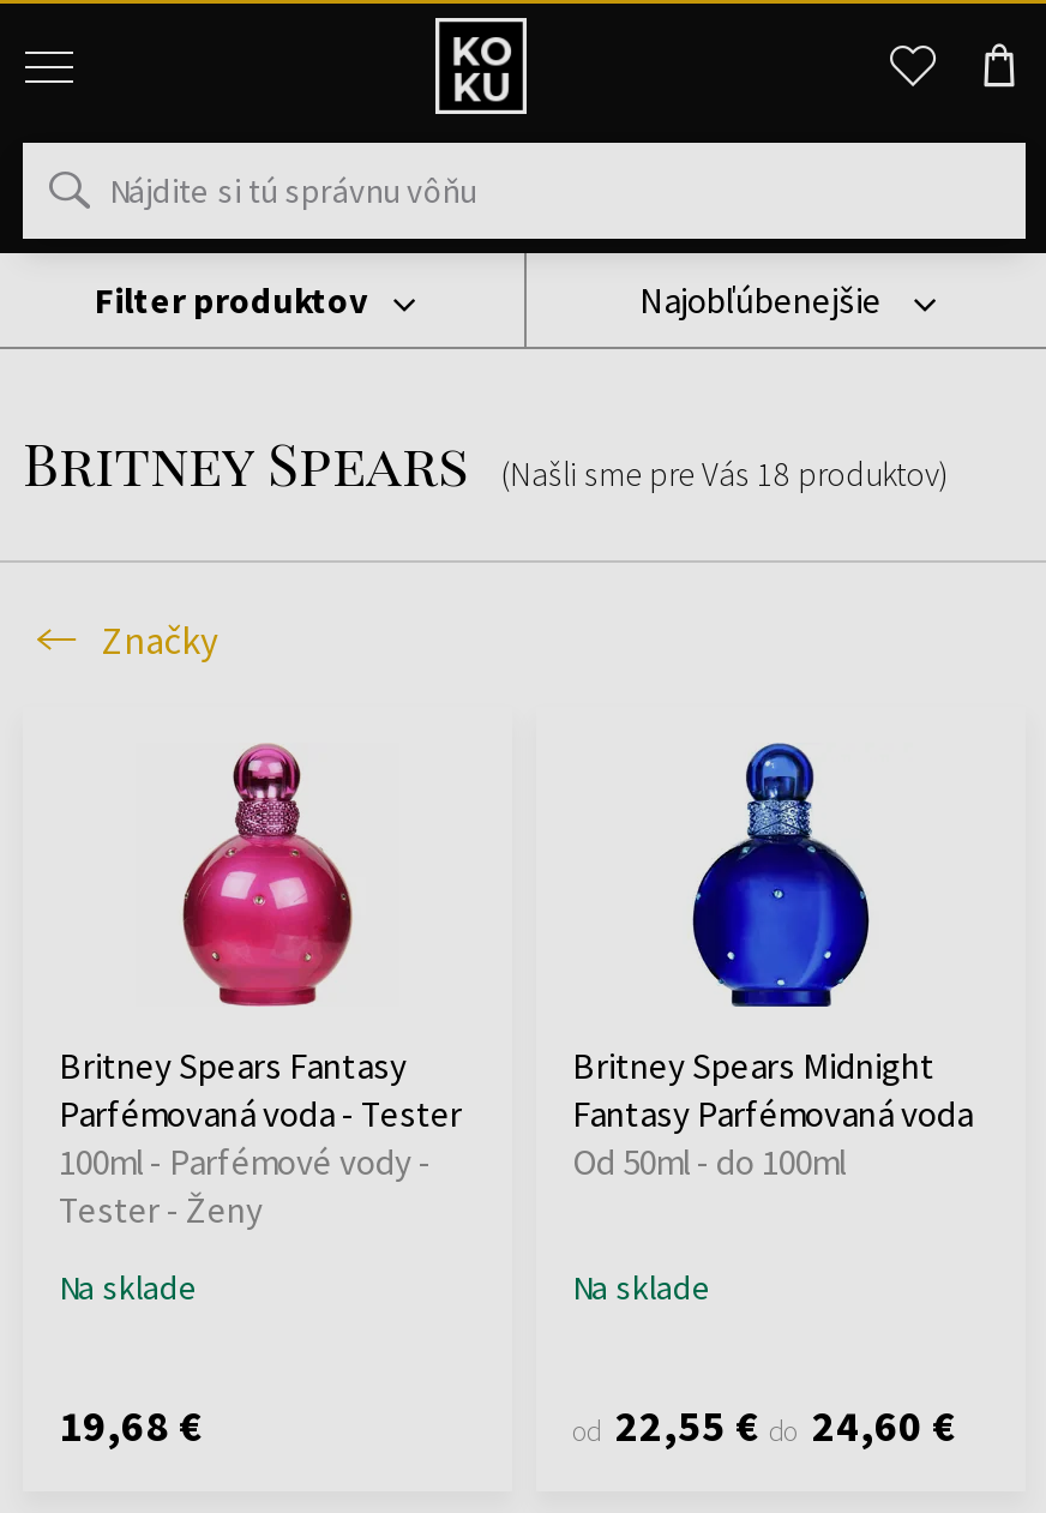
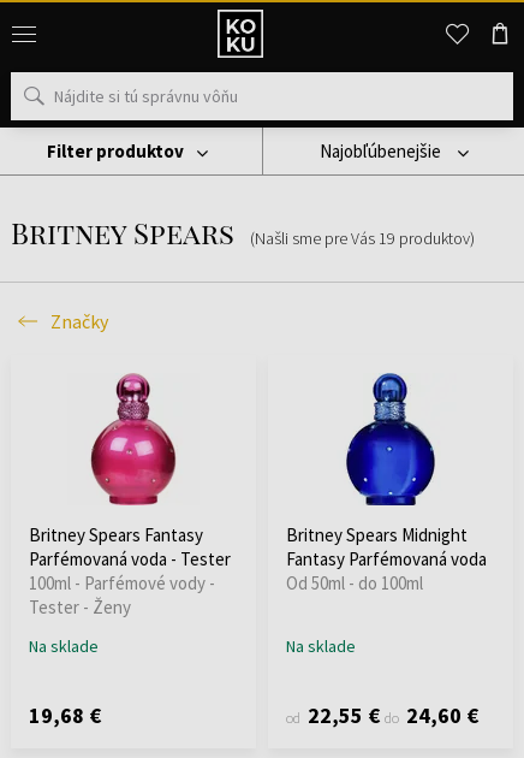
- (Našli sme pre Vás 18 produktov)
+ (Našli sme pre Vás 19 produktov)
